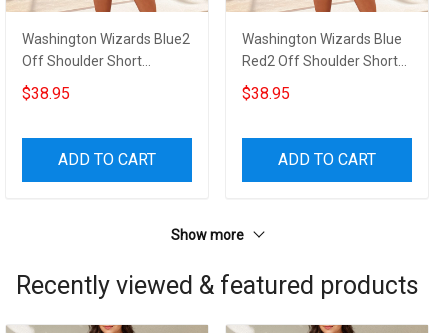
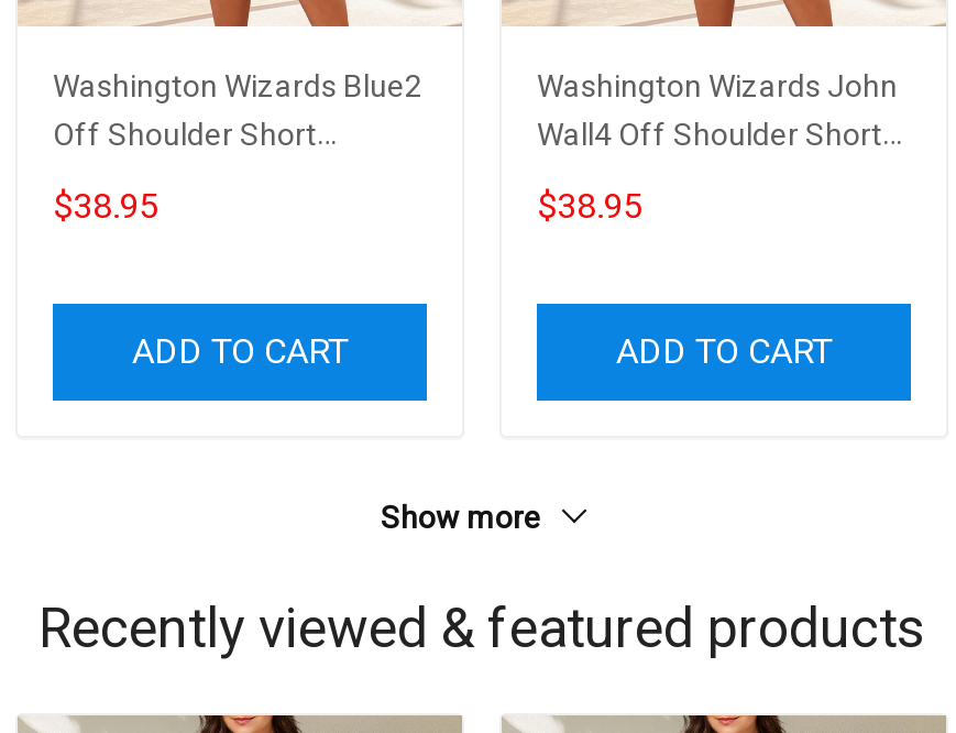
- Washington Wizards Blue
+ Washington Wizards John

- Red2 Off Shoulder Short
+ Wall4 Off Shoulder Short
